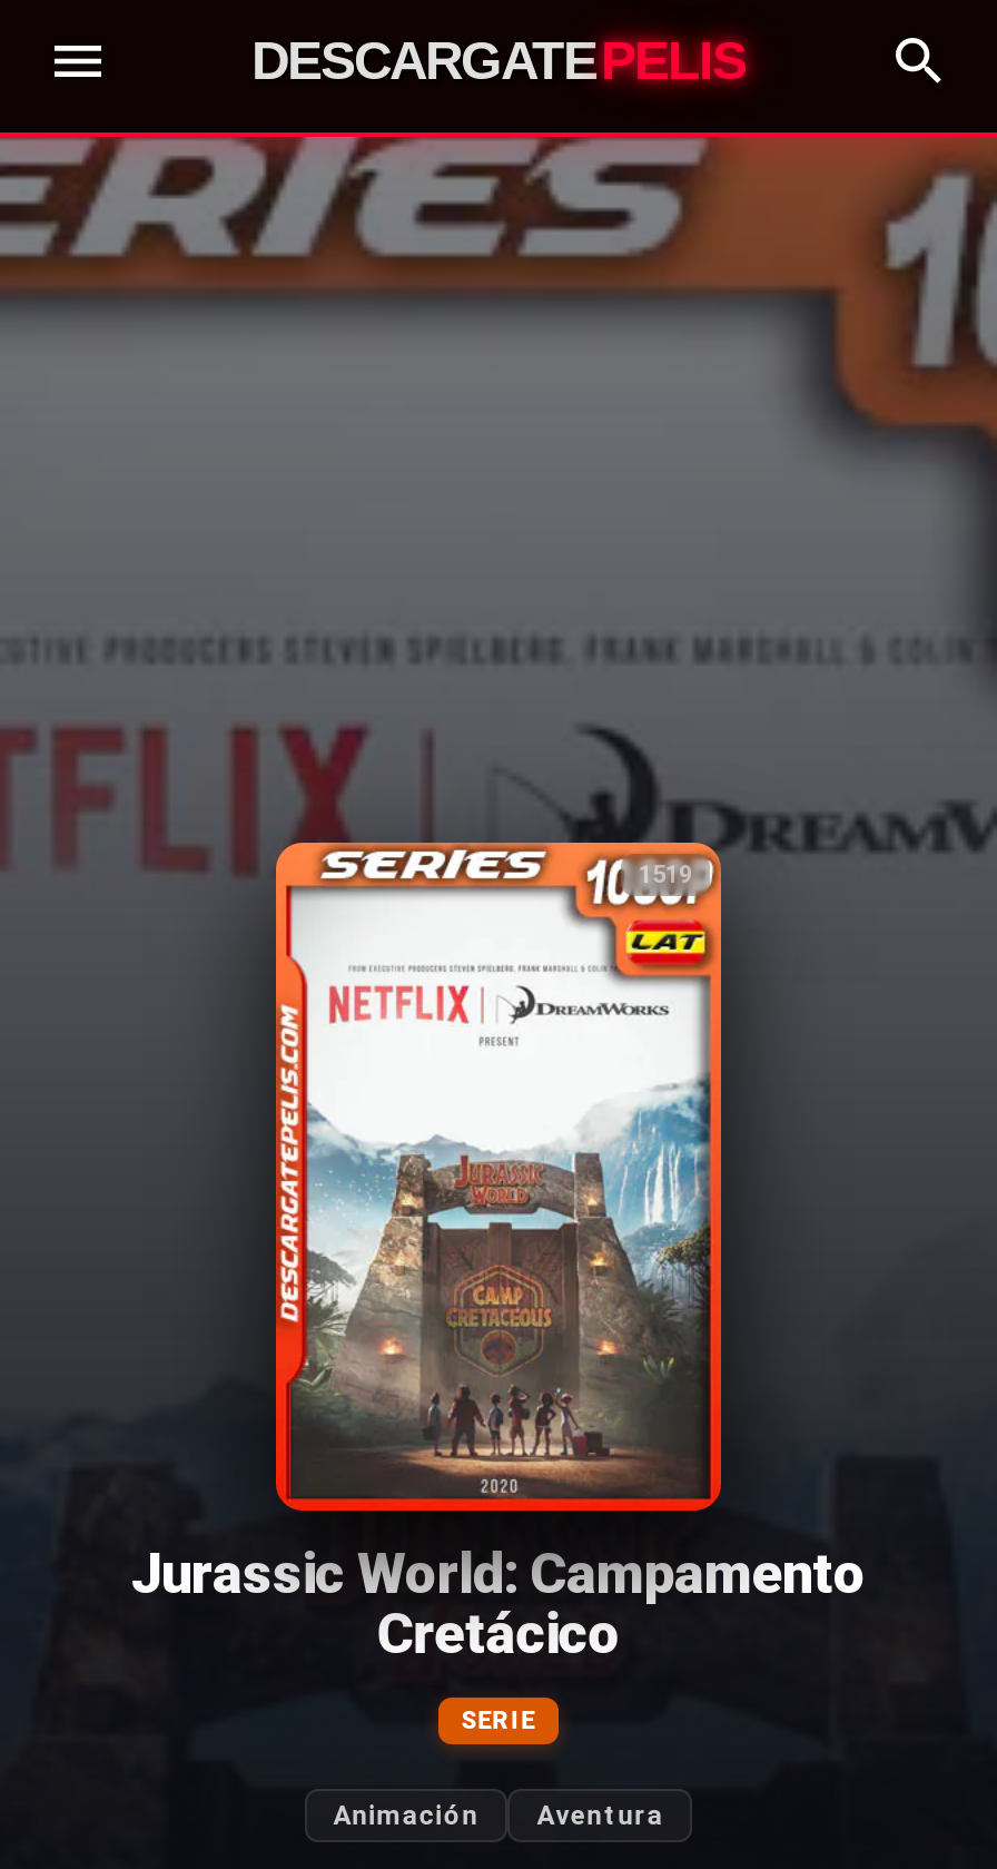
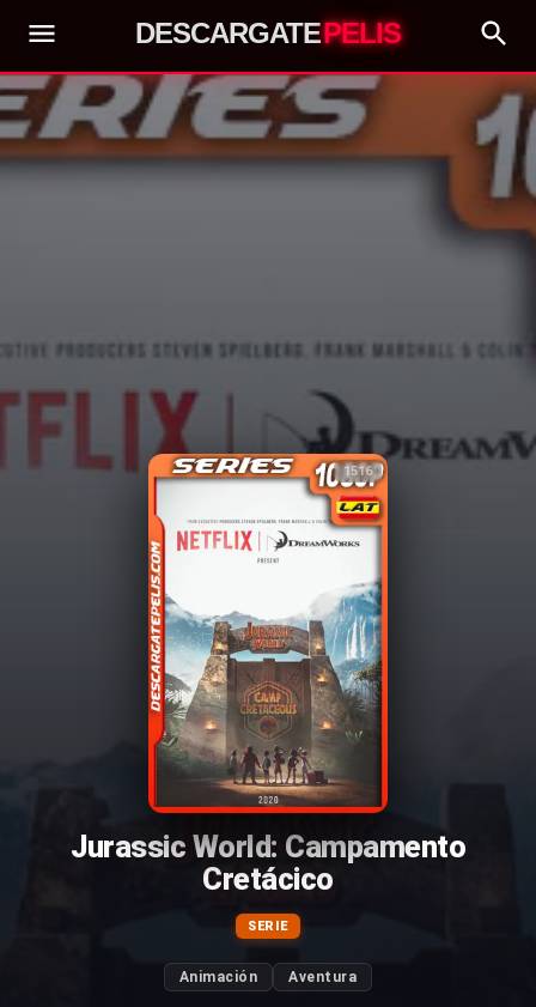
- 1519
+ 1516
